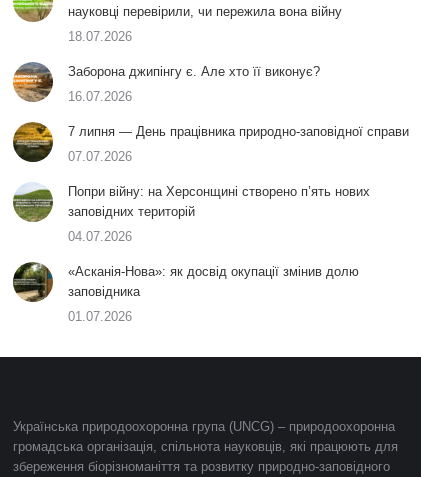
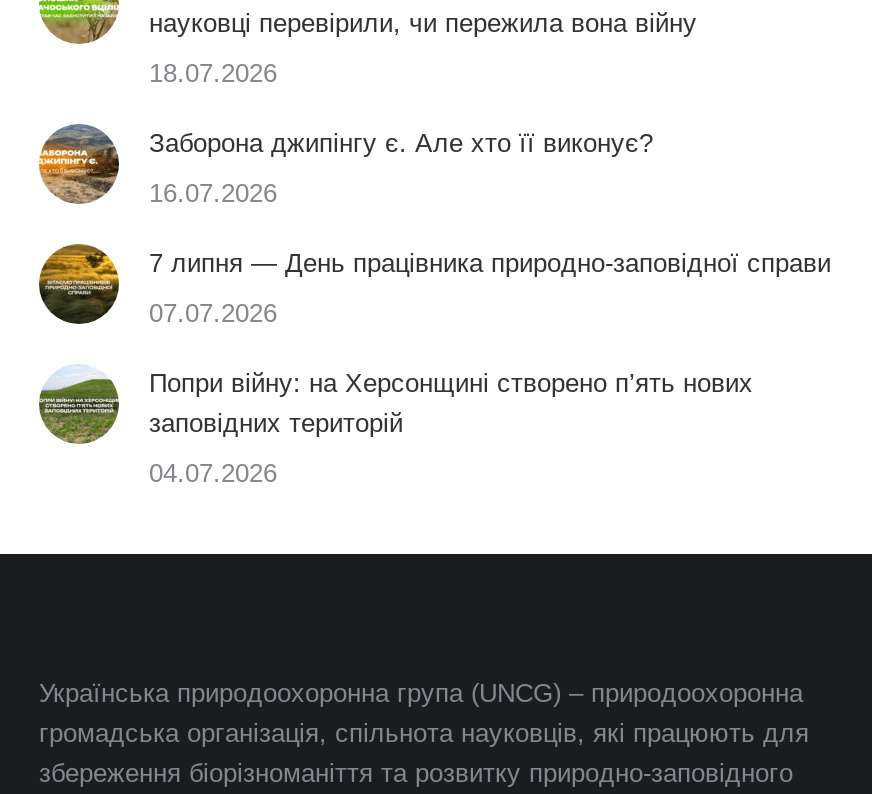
- [image]
- «Асканія-Нова»: як досвід окупації змінив долю
- заповідника
- 01.07.2026
